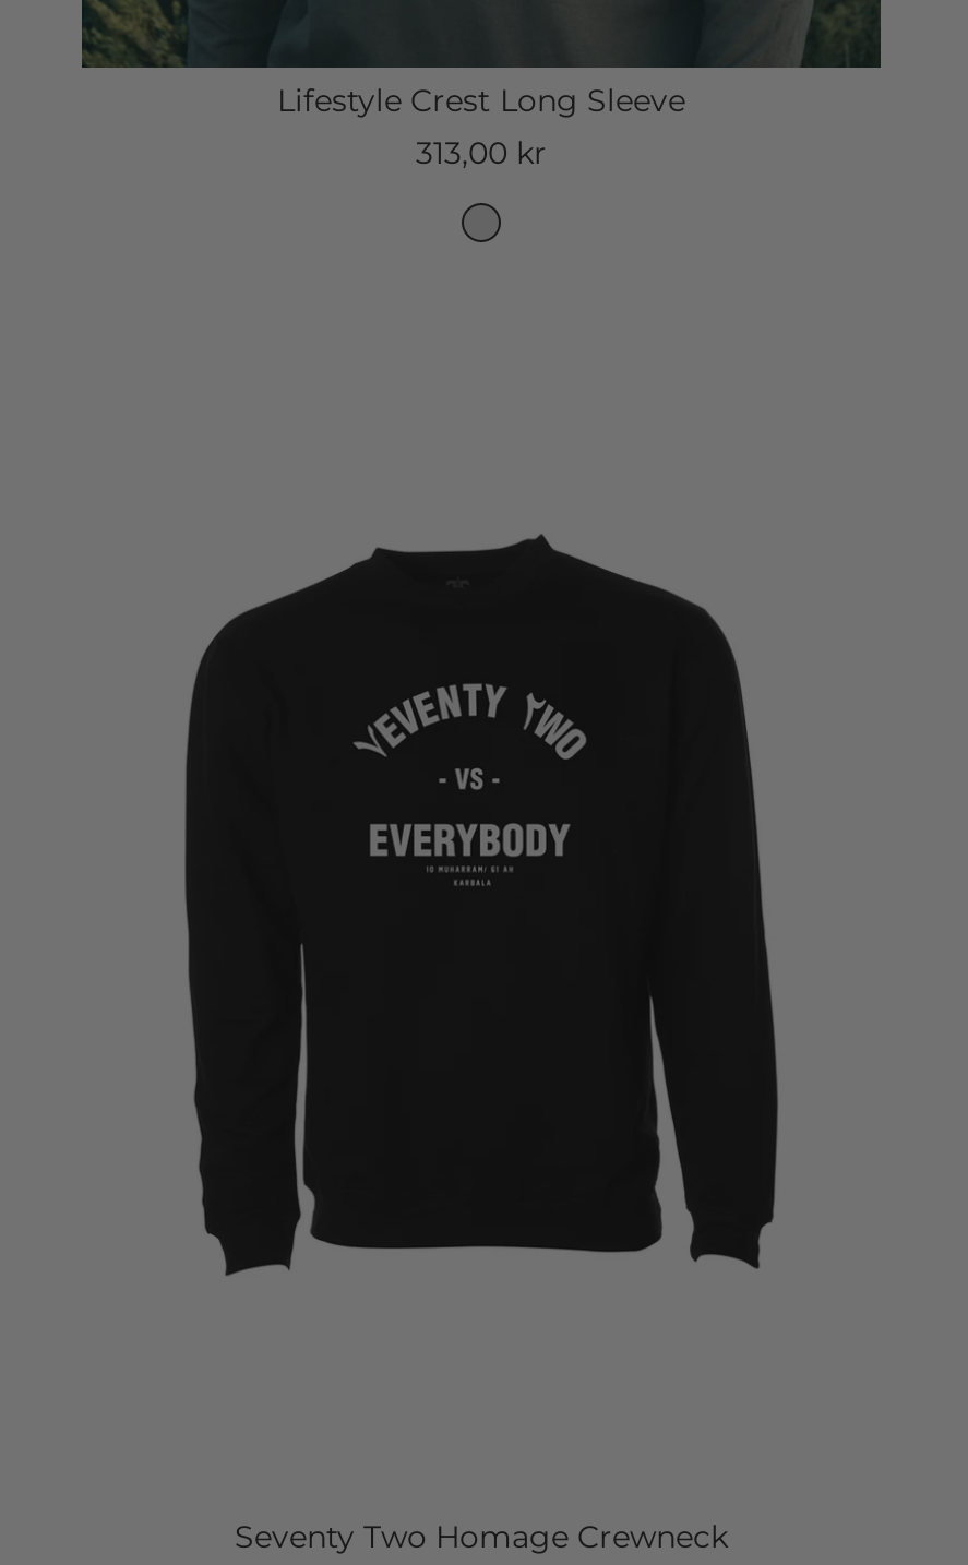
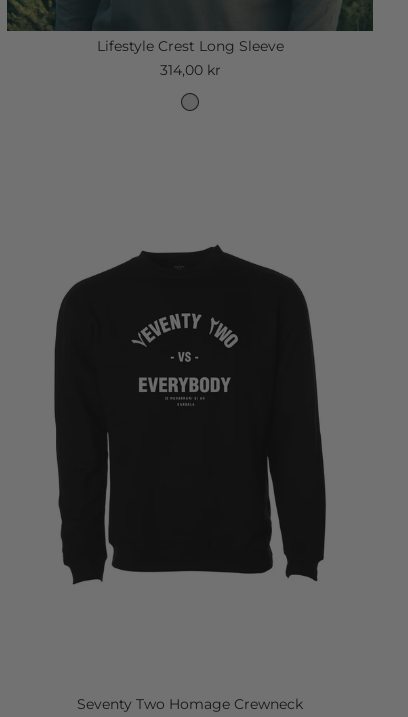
- 313,00 kr
+ 314,00 kr
